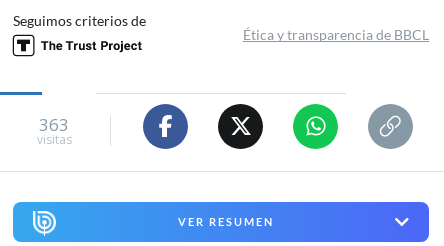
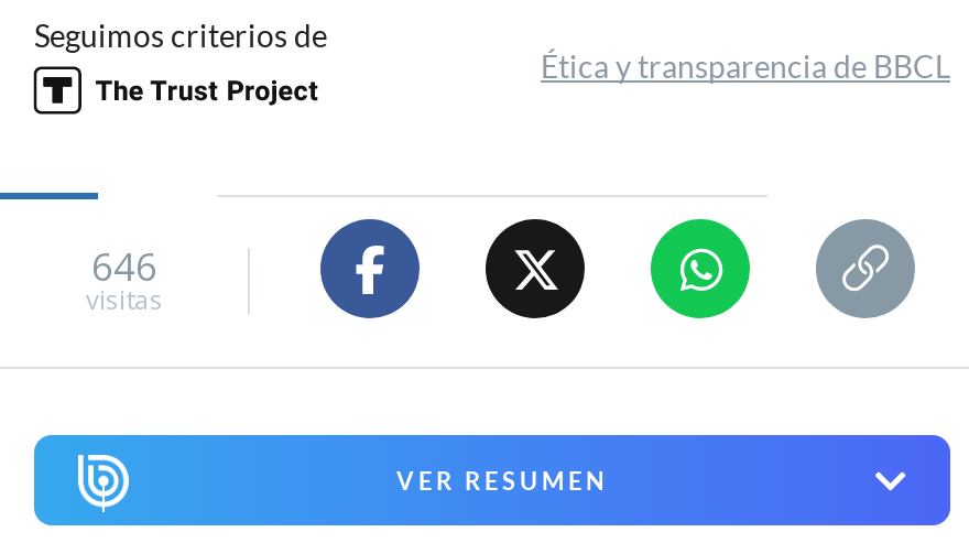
- 363
+ 646
